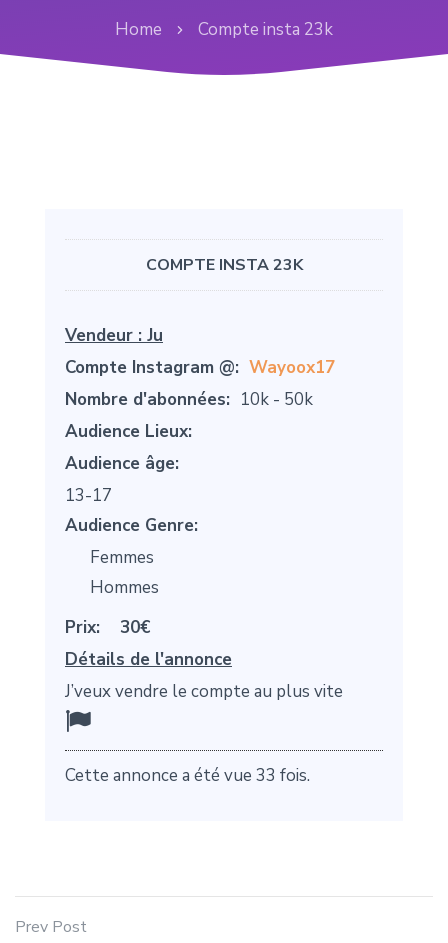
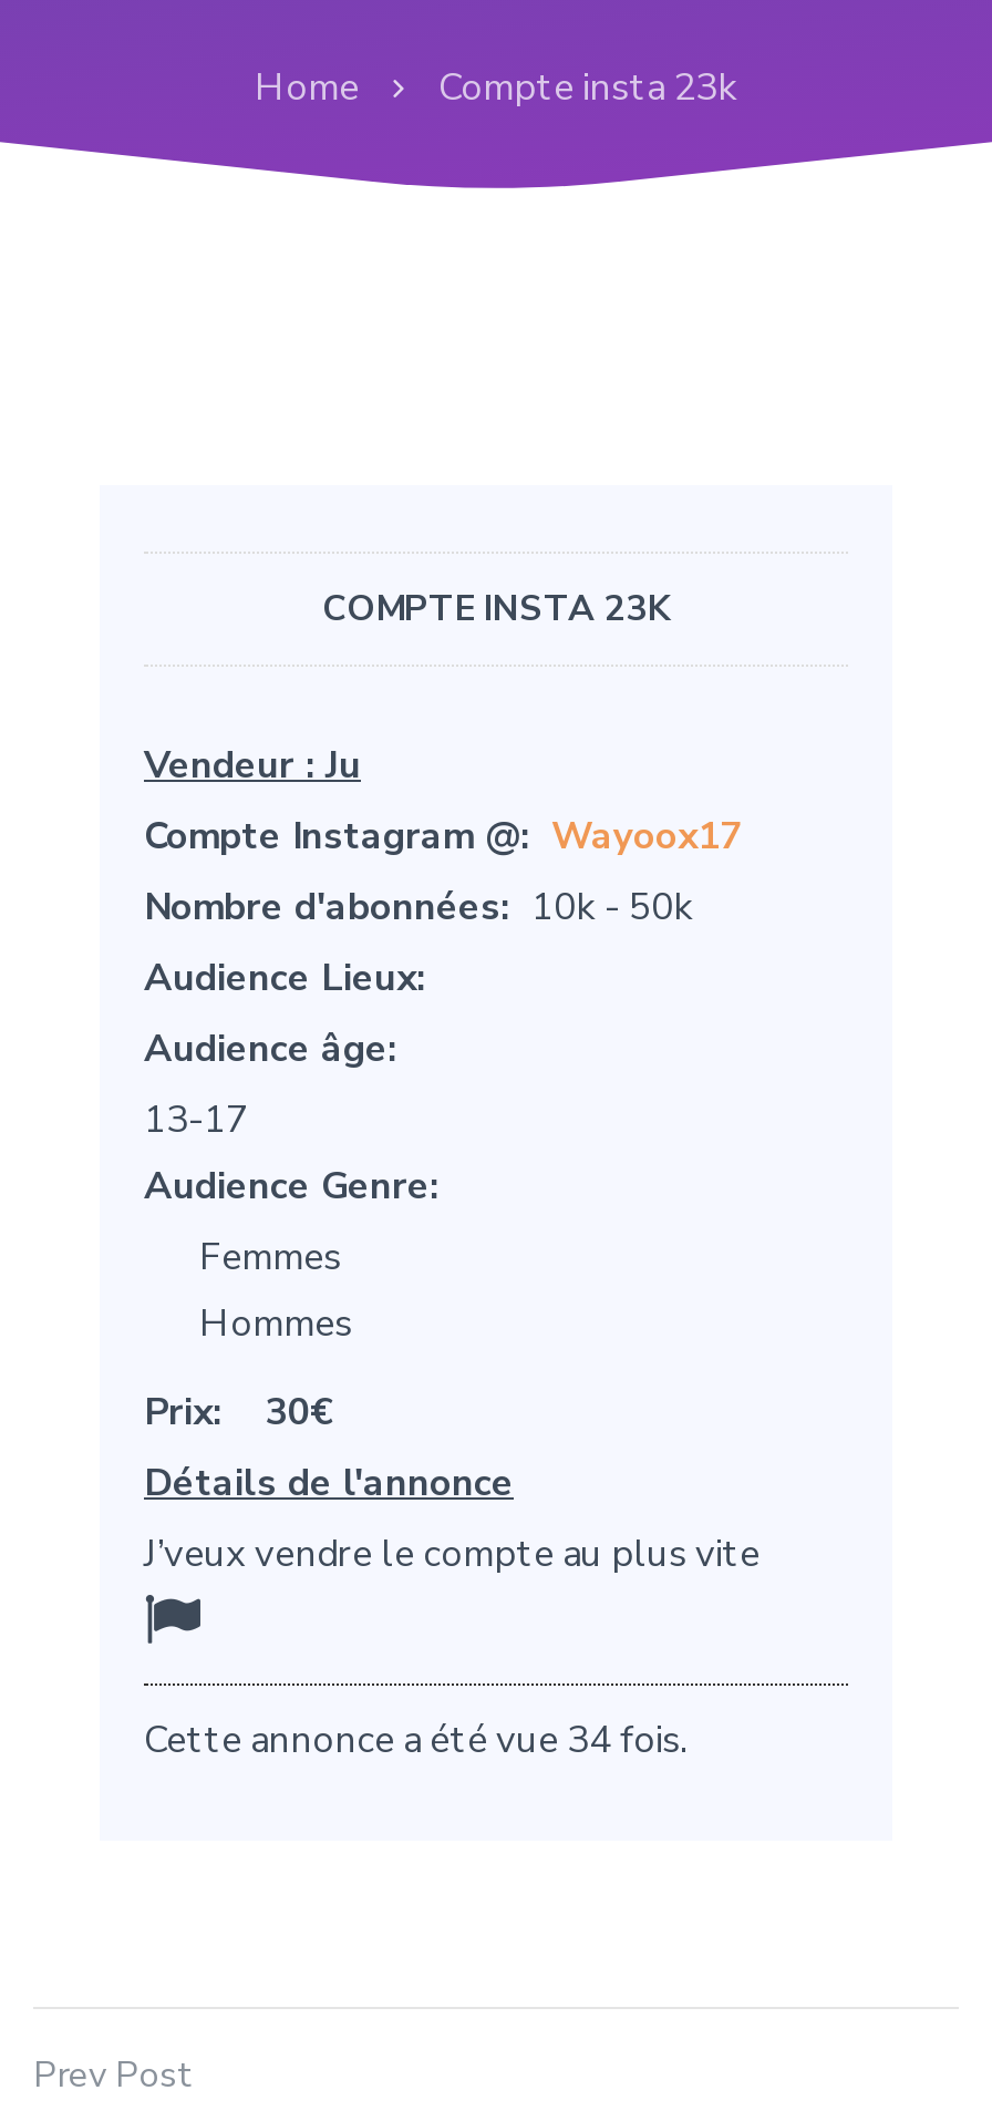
- Cette annonce a été vue 33 fois.
+ Cette annonce a été vue 34 fois.
